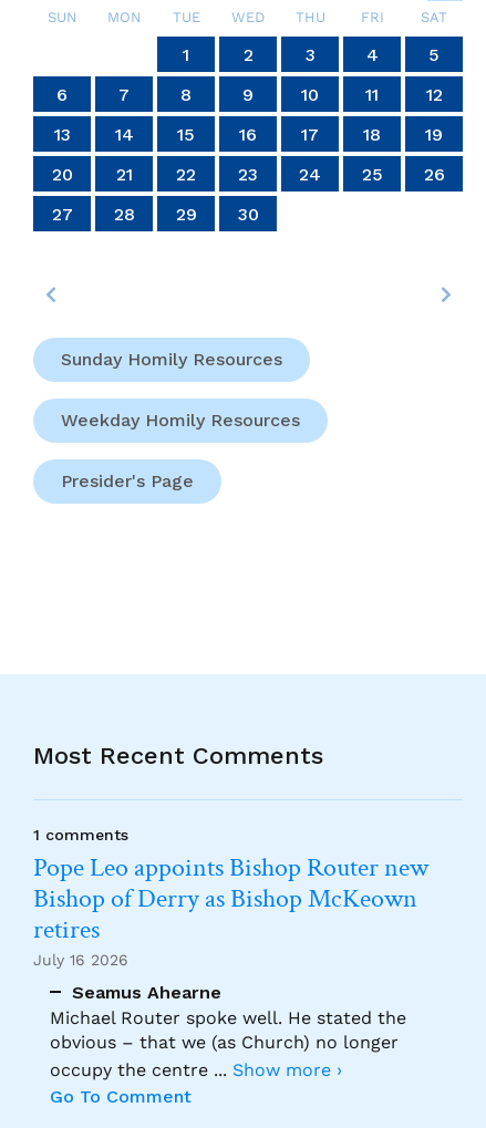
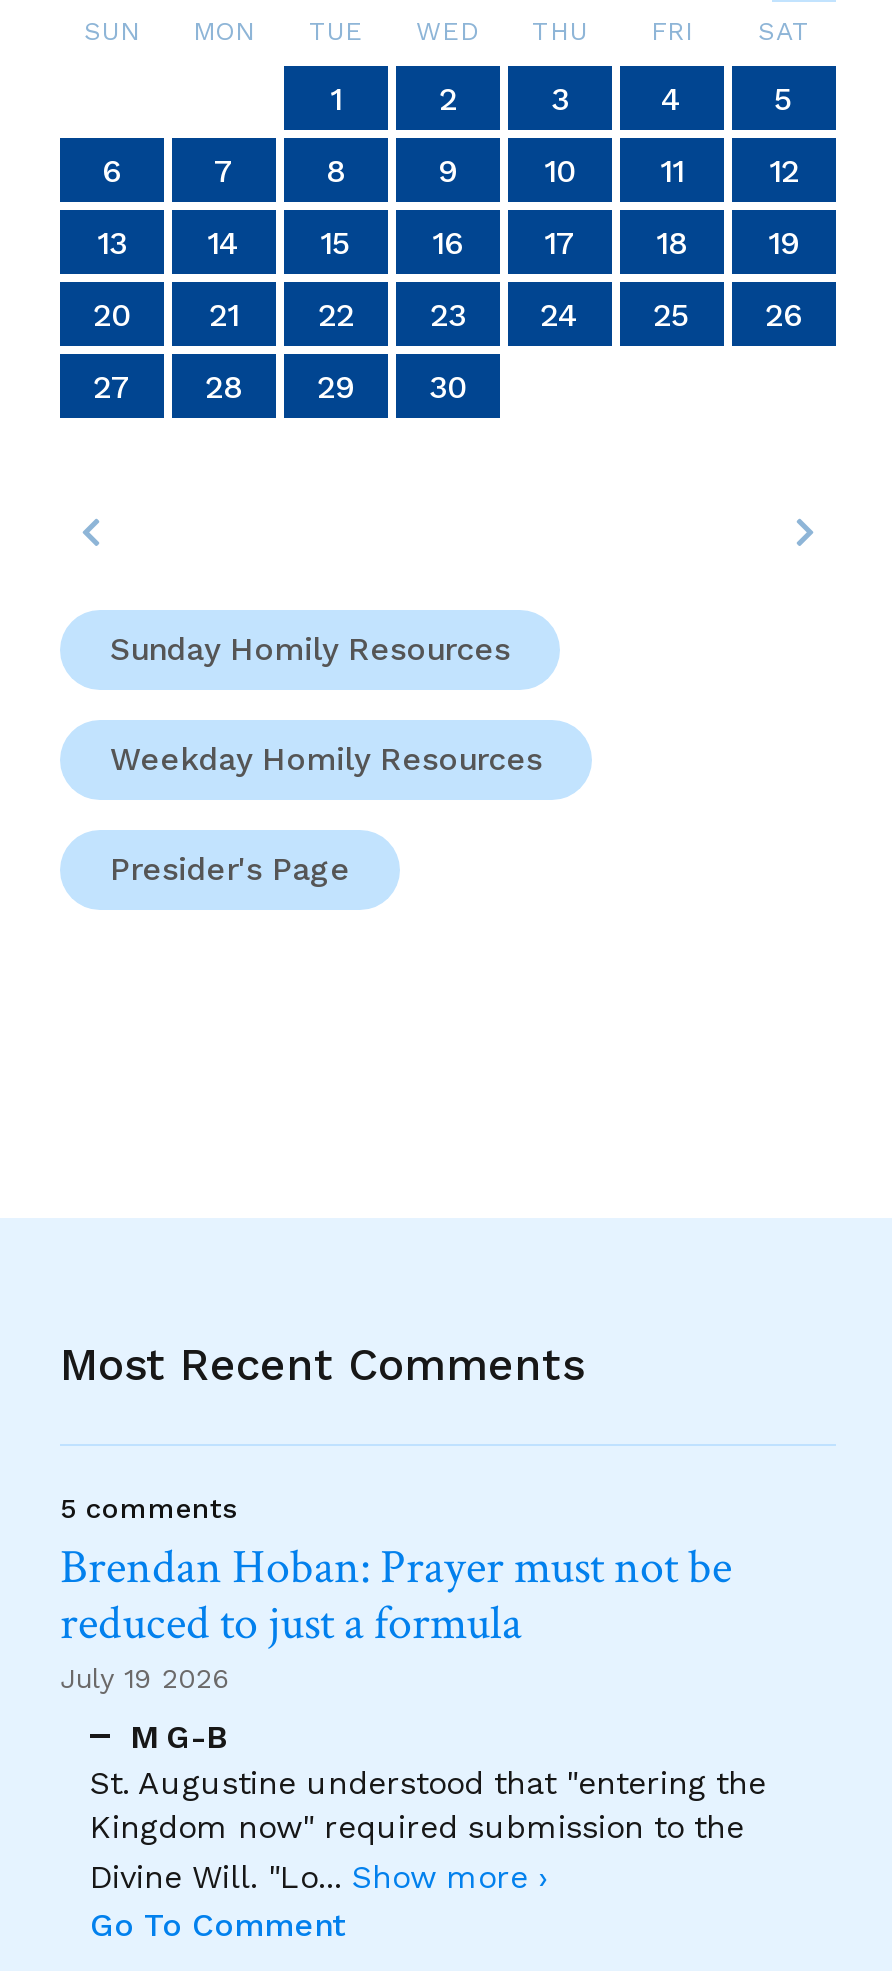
- 1 comments
- Pope Leo appoints Bishop Router new
- Bishop of Derry as Bishop McKeown
- retires
- July 16 2026
+ 5 comments
+ Brendan Hoban: Prayer must not be
+ reduced to just a formula
+ July 19 2026

- Seamus Ahearne
- Michael Router spoke well. He stated the
- obvious – that we (as Church) no longer
- occupy the centre... Show more ›
+ M G-B
+ St. Augustine understood that "entering the
+ Kingdom now" required submission to the
+ Divine Will. "Lo... Show more ›
